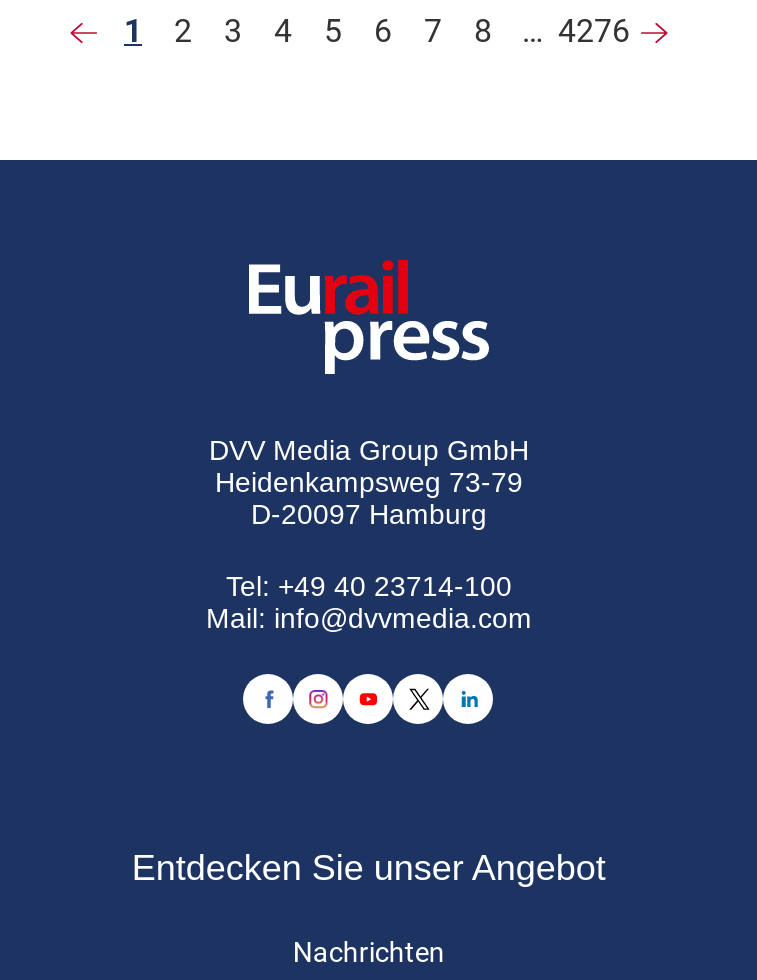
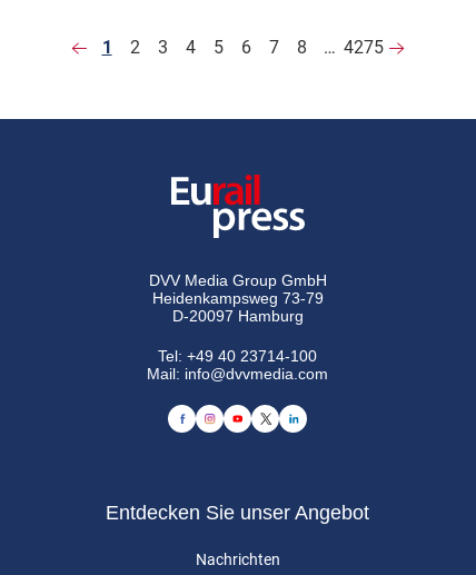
- 1 2 3 4 5 6 7 8 … 4276
+ 1 2 3 4 5 6 7 8 … 4275
